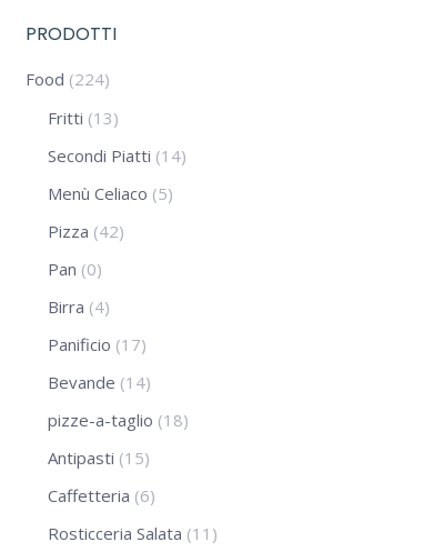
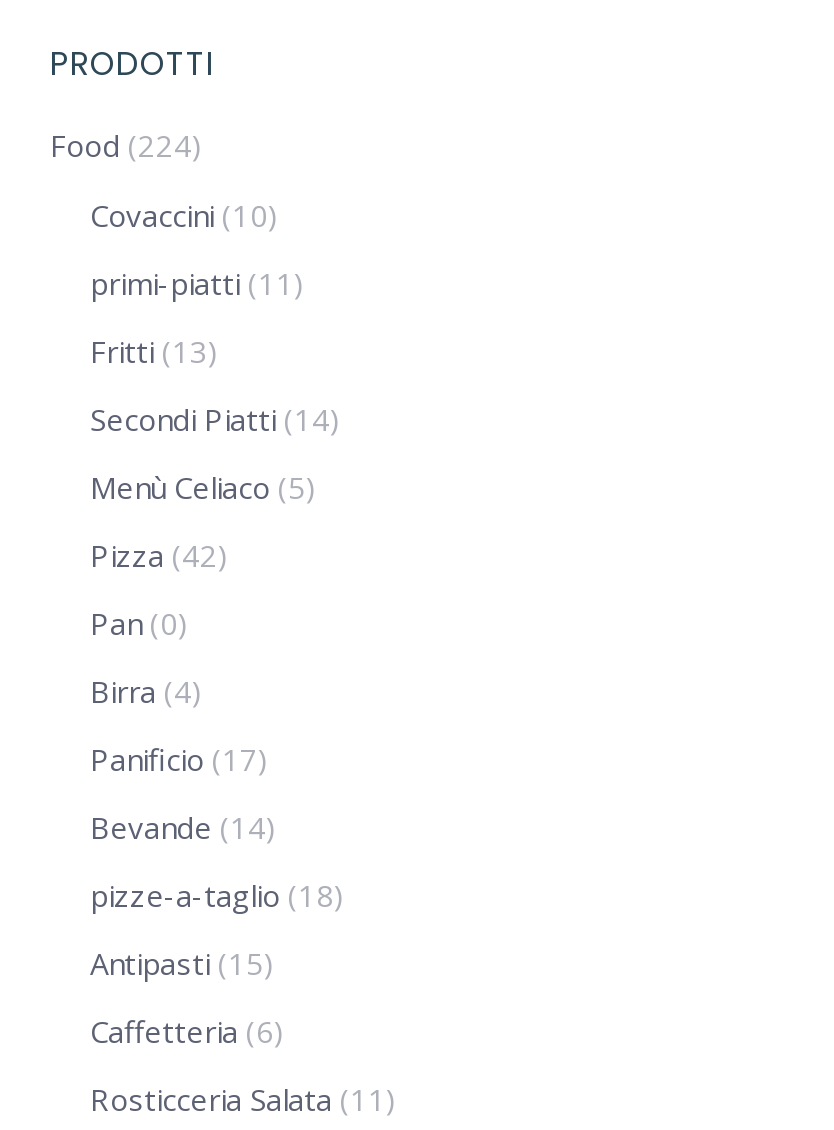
+ Covaccini (10)
+ primi-piatti (11)
